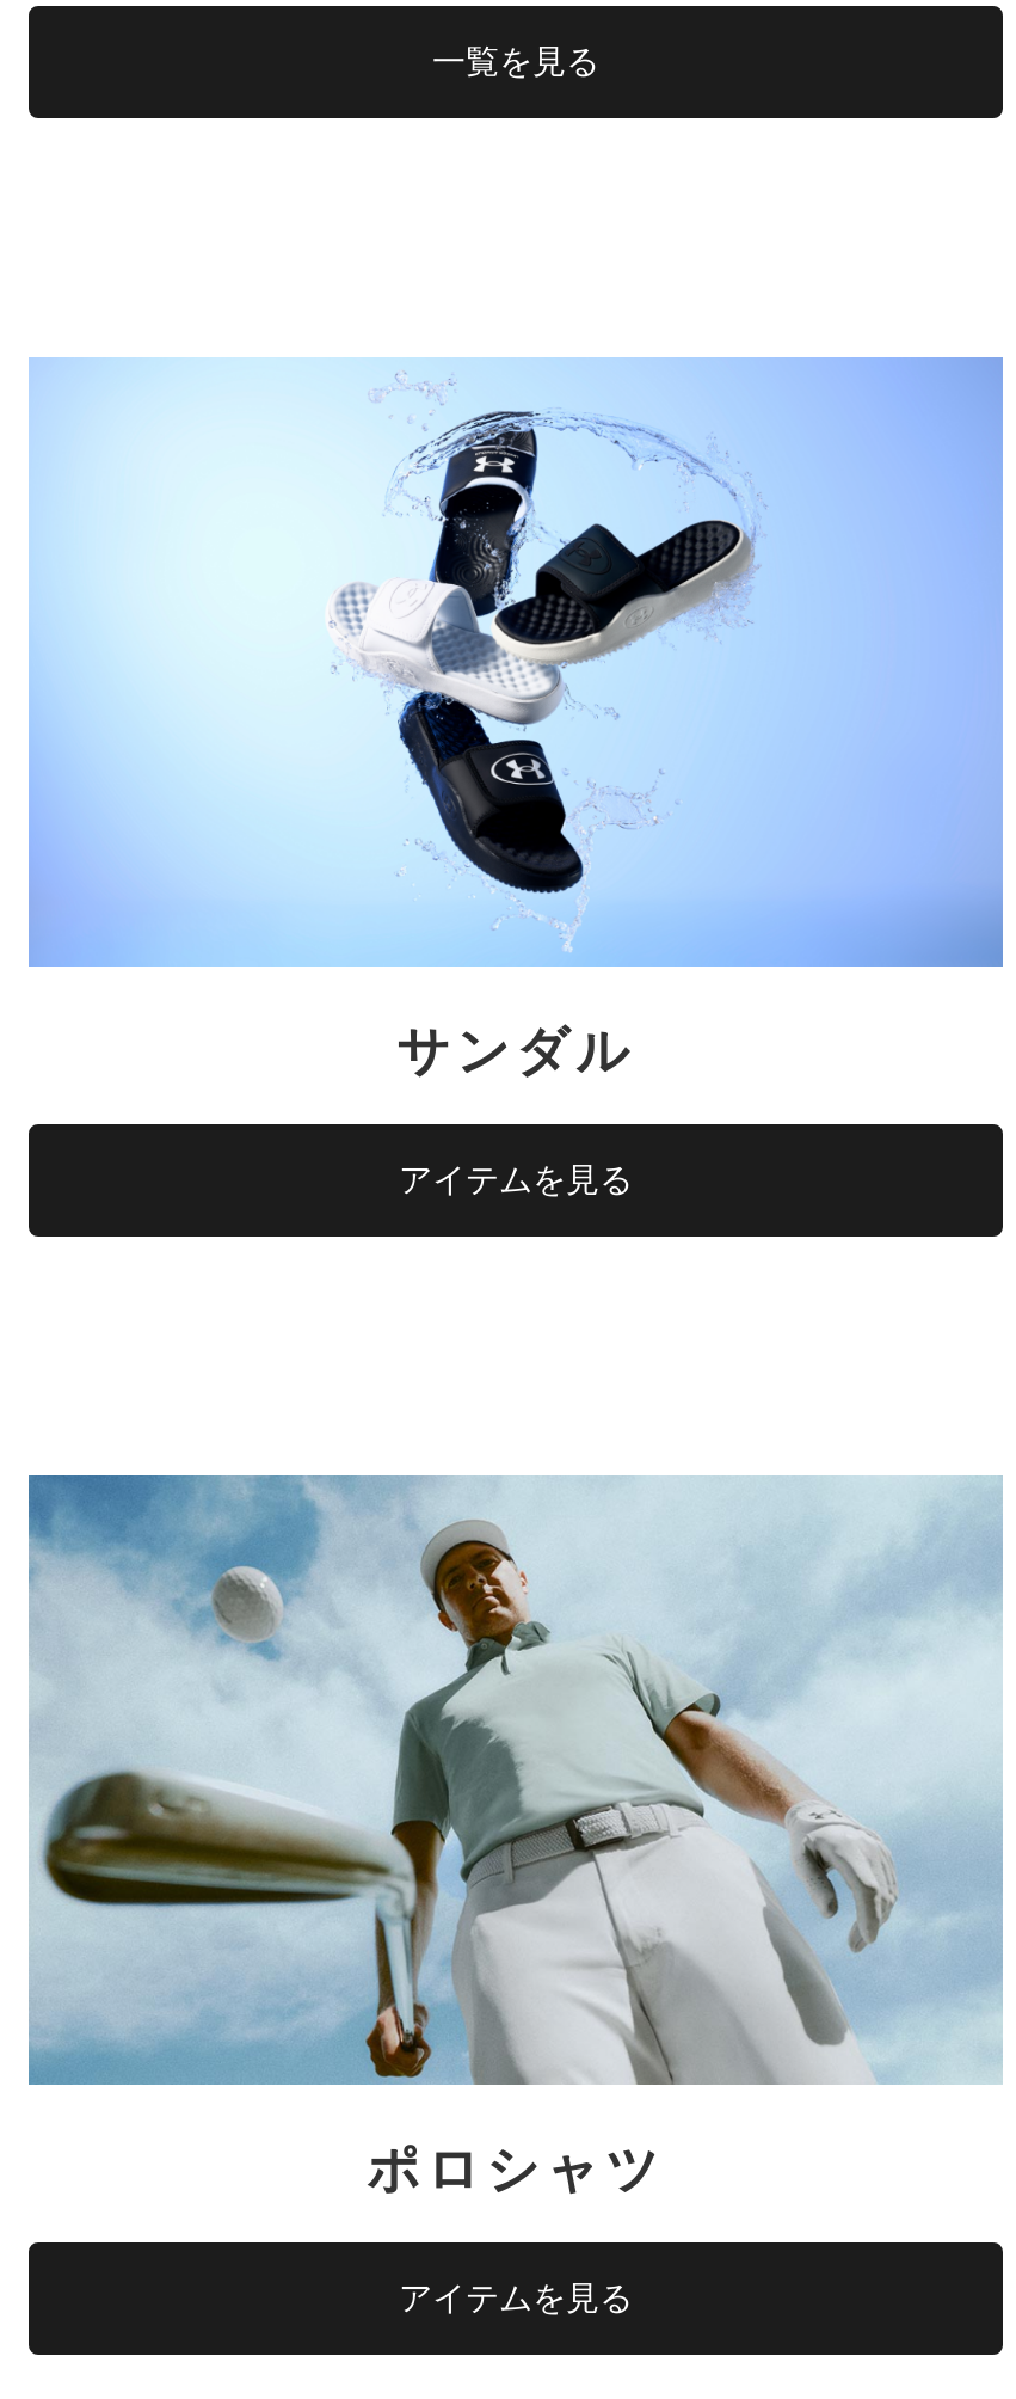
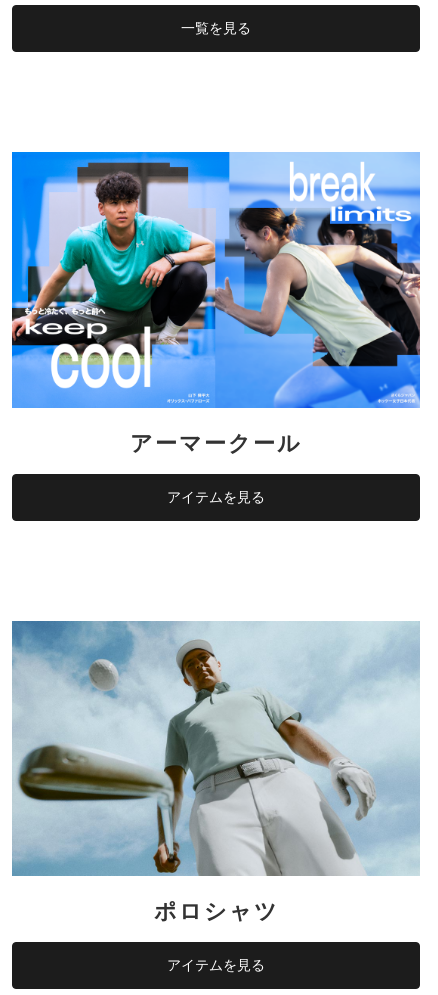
- [image]
- サンダル
+ [image]
+ アーマークール
